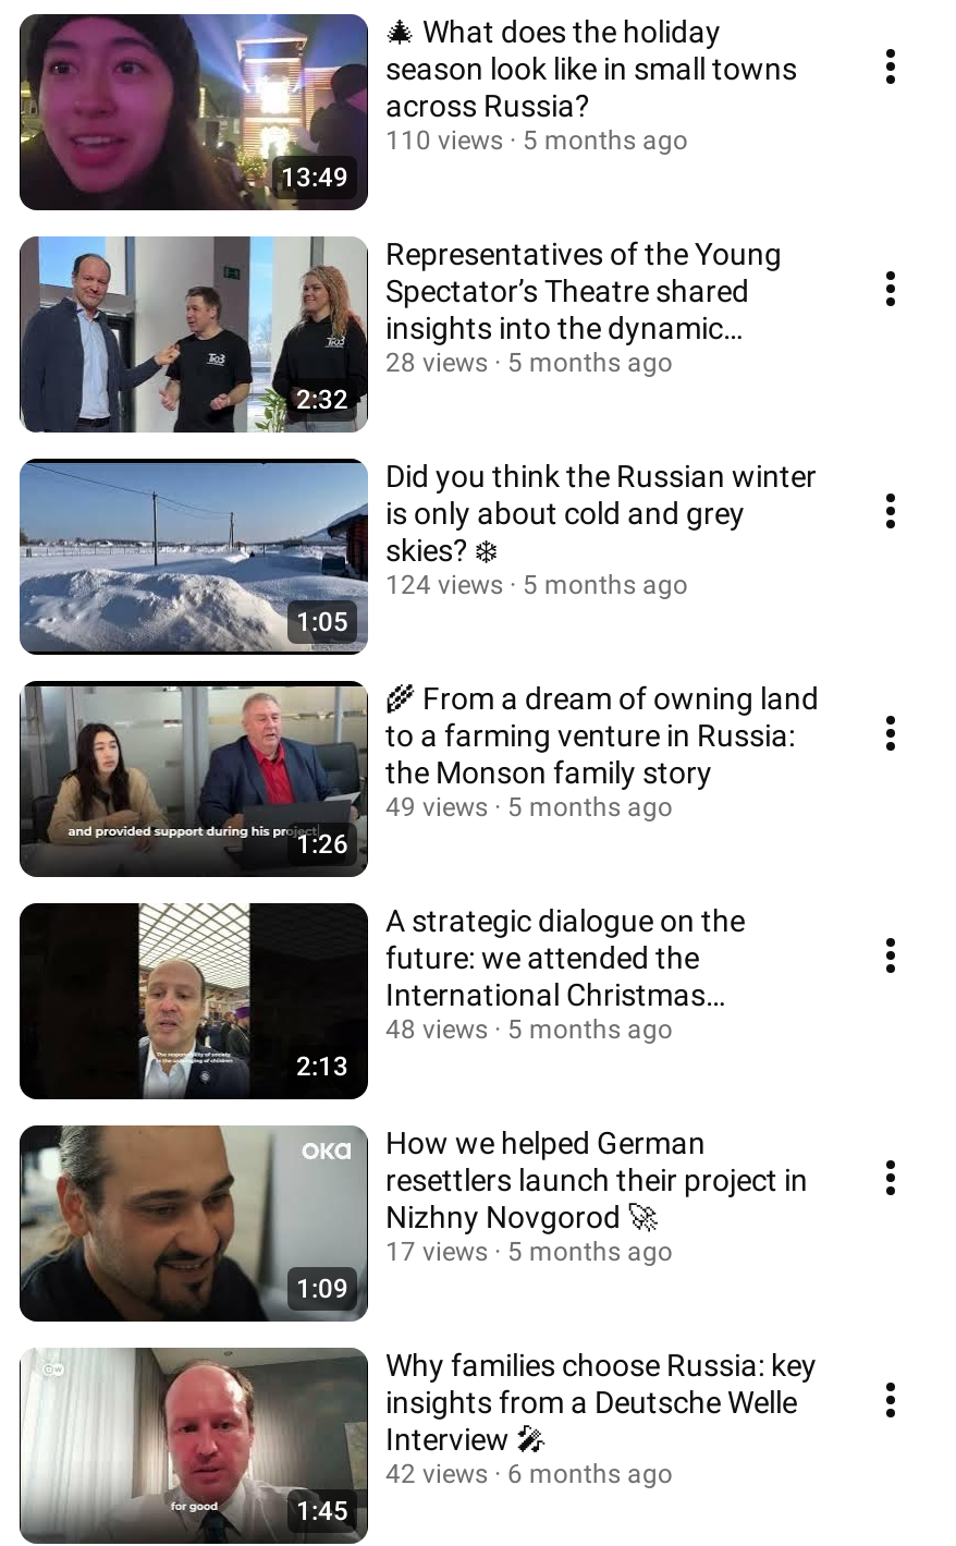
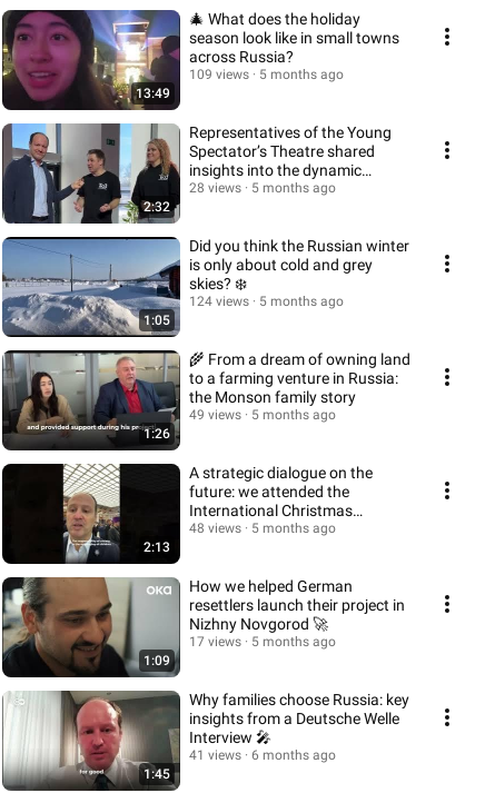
- 110 views 5 months ago
+ 109 views 5 months ago

- 42 views 6 months ago
+ 41 views 6 months ago
